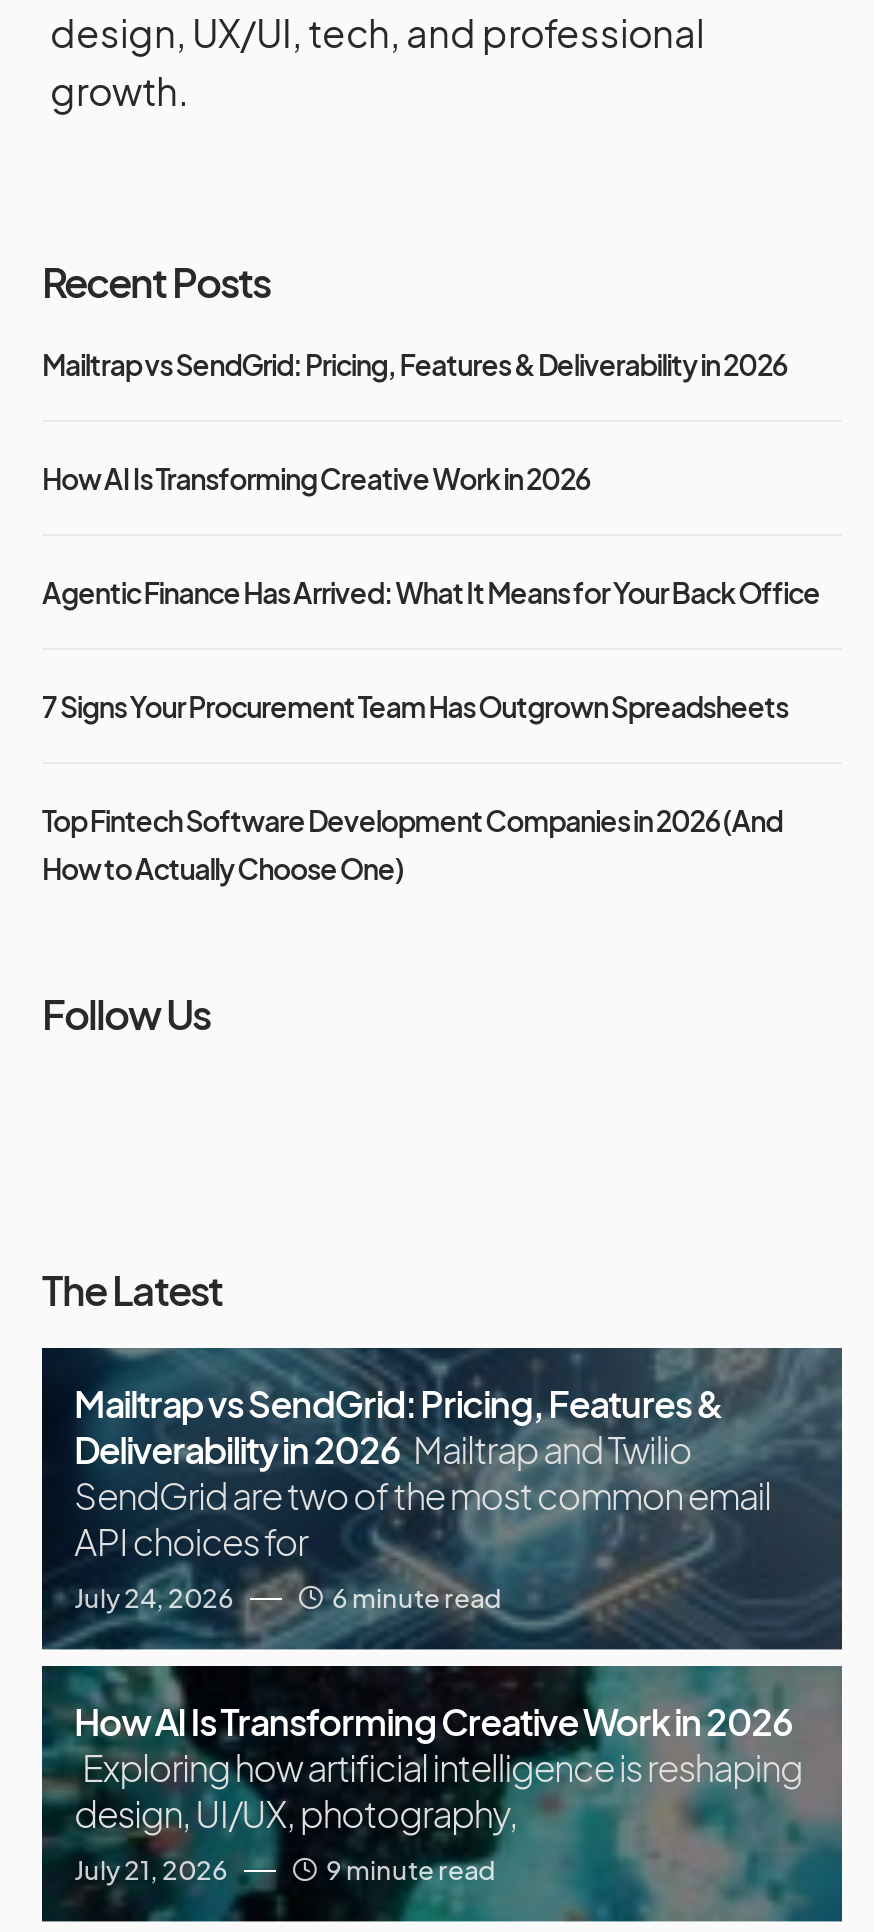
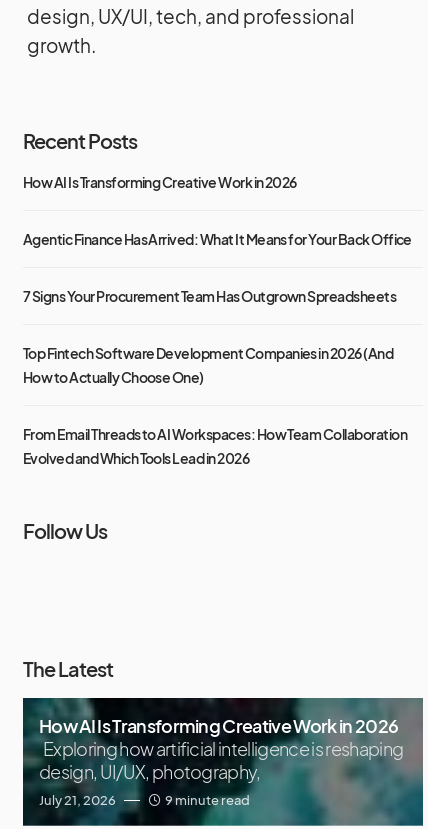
- Mailtrap vs SendGrid: Pricing, Features & Deliverability in 2026

+ From Email Threads to AI Workspaces: How Team Collaboration
+ Evolved and Which Tools Lead in 2026

moved down: Follow Us | The Latest

- [image]
- Mailtrap vs SendGrid: Pricing, Features &
- Deliverability in 2026 Mailtrap and Twilio
- SendGrid are two of the most common email
- API choices for
- July 24, 2026
- 6 minute read
